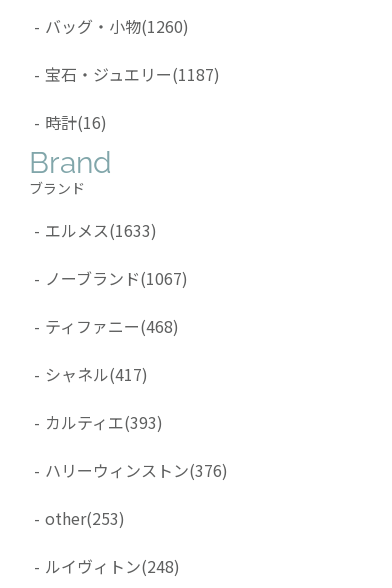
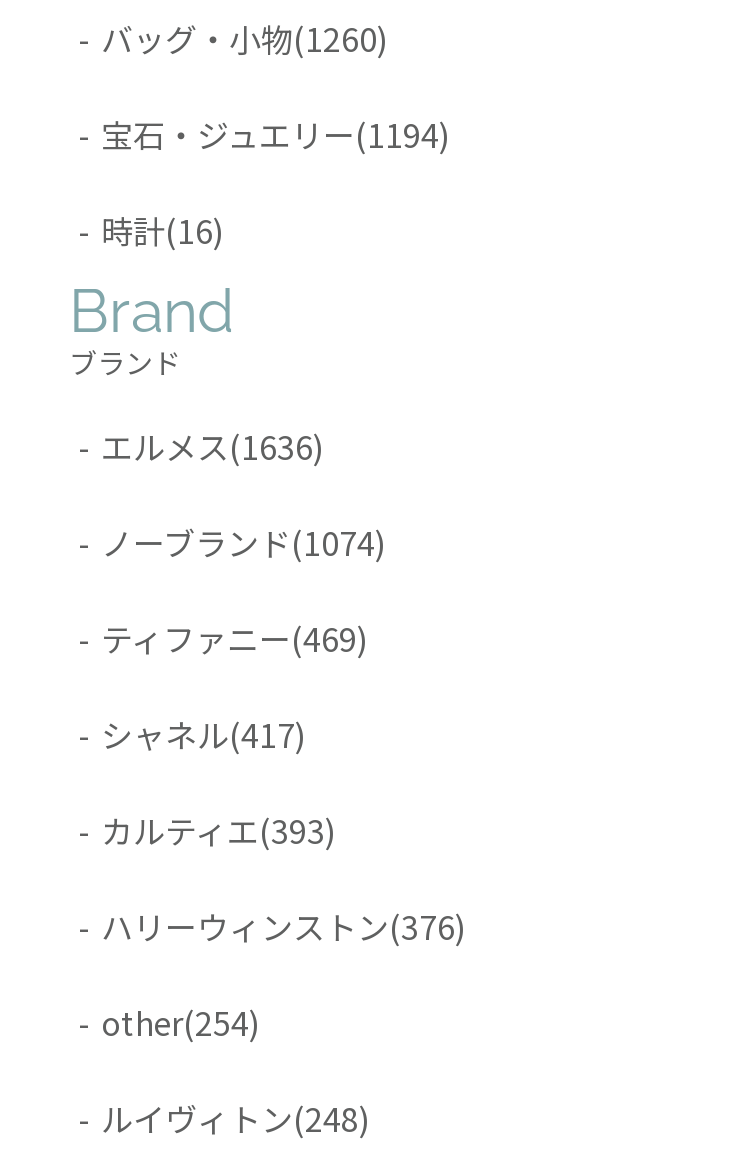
- - 宝石・ジュエリー(1187)
+ - 宝石・ジュエリー(1194)

- - エルメス(1633)
+ - エルメス(1636)

- - ノーブランド(1067)
+ - ノーブランド(1074)

- - ティファニー(468)
+ - ティファニー(469)

- - other(253)
+ - other(254)
